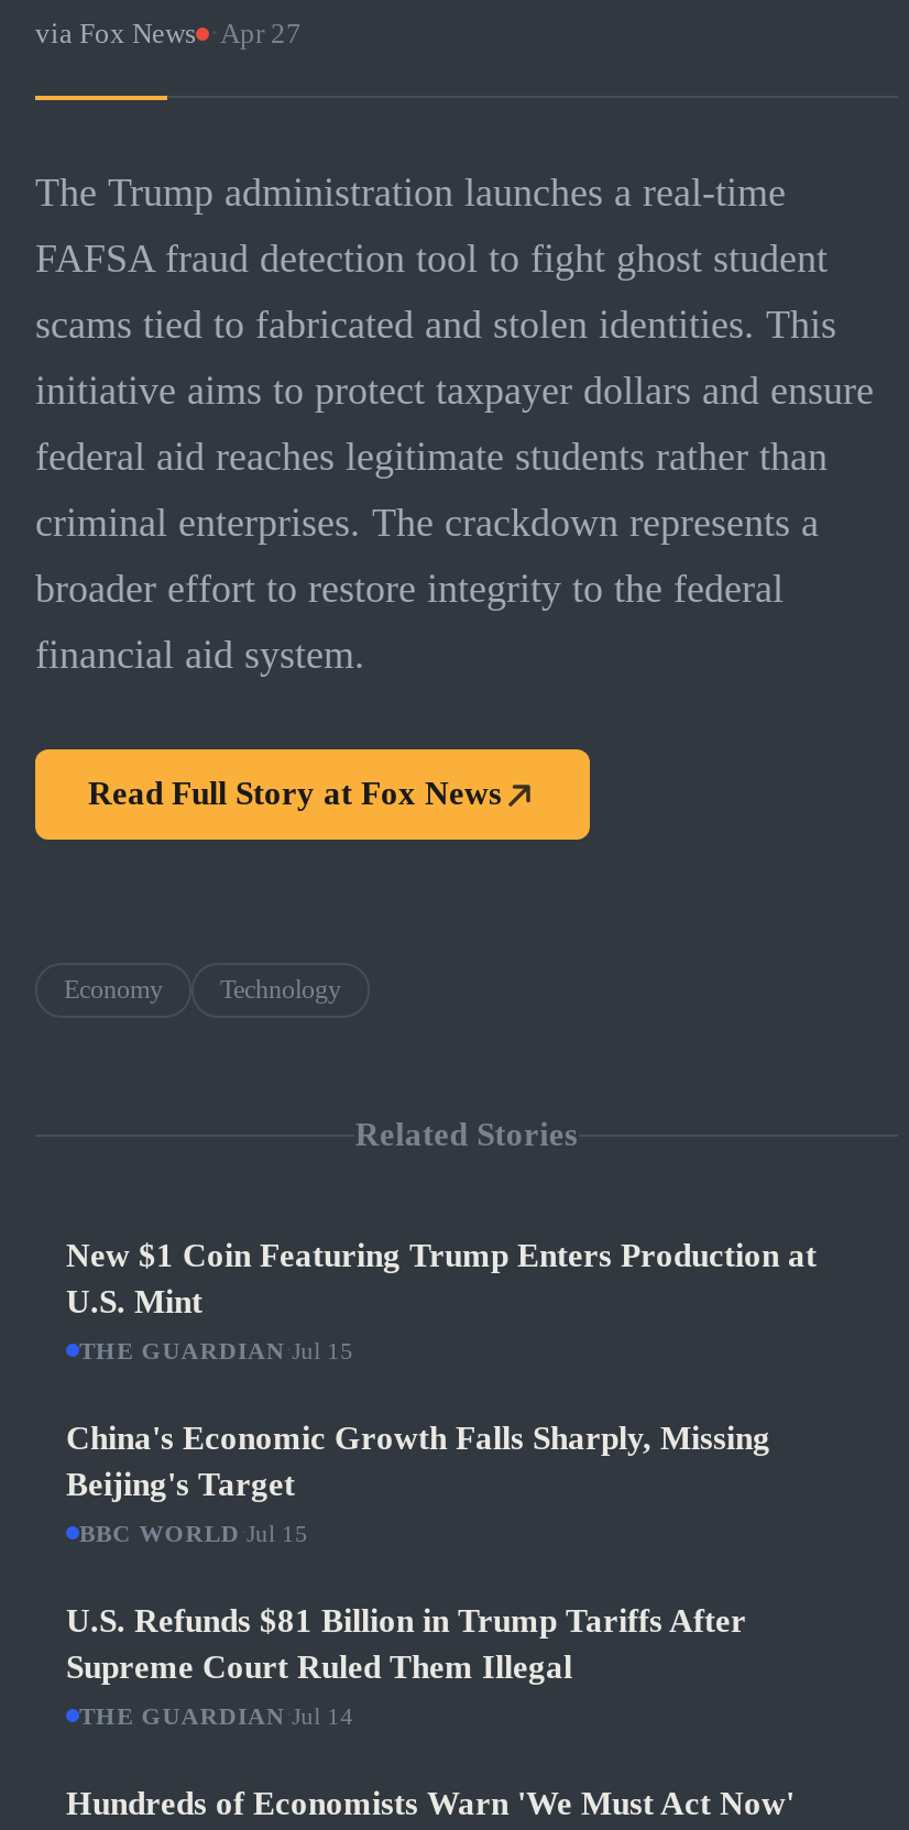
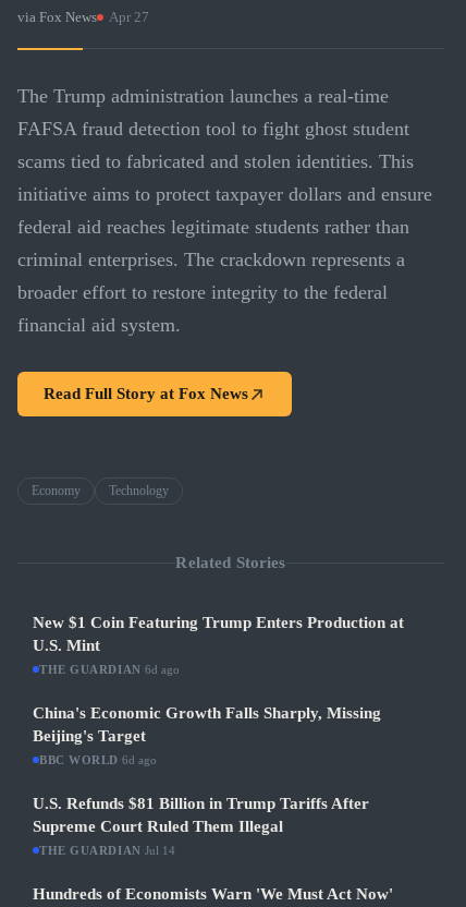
- THE GUARDIAN · Jul 15
+ THE GUARDIAN · 6d ago

- BBC WORLD · Jul 15
+ BBC WORLD · 6d ago
